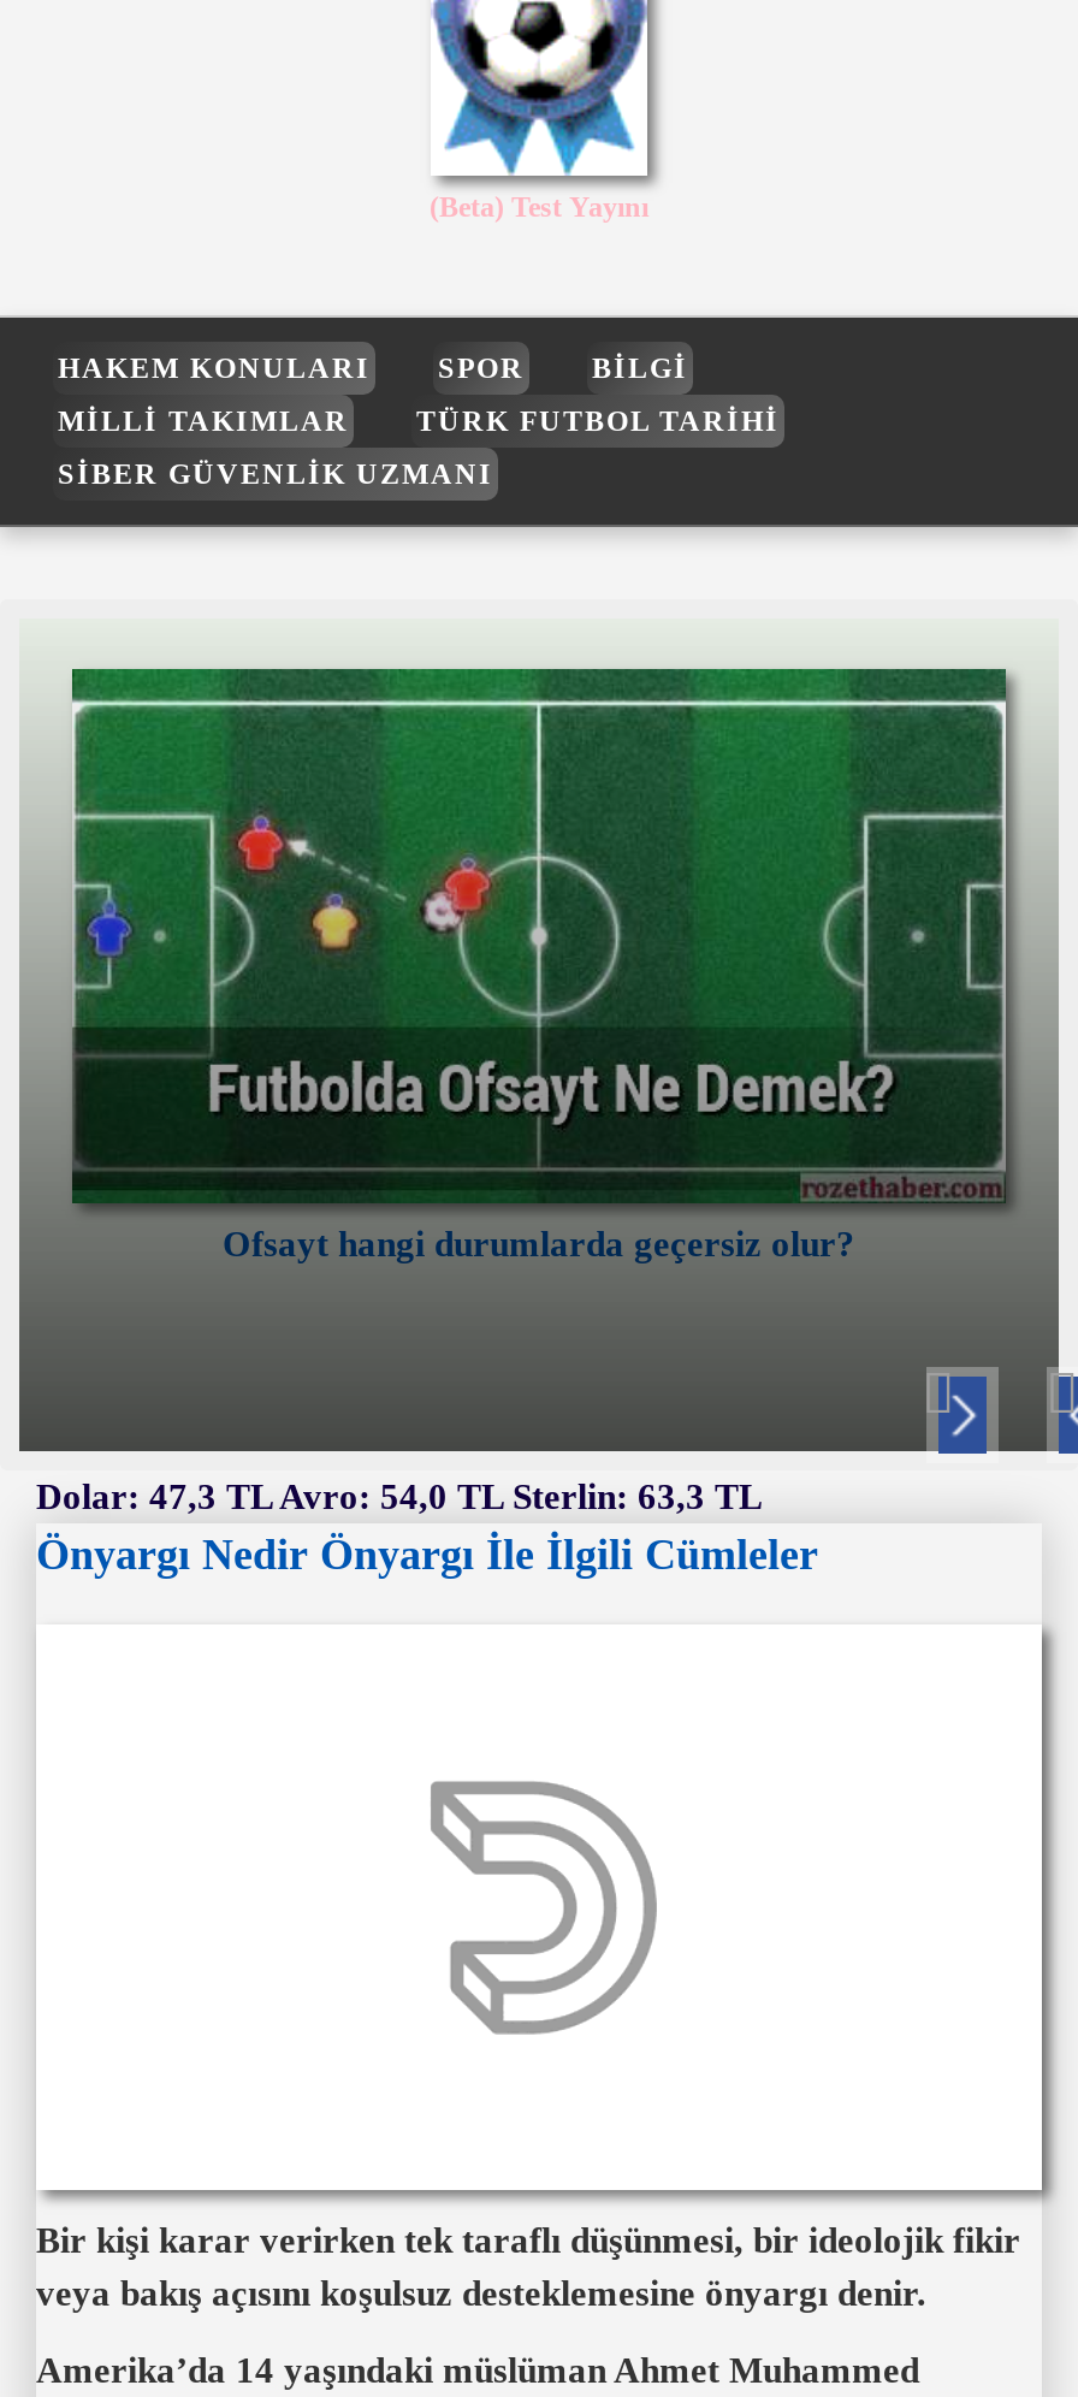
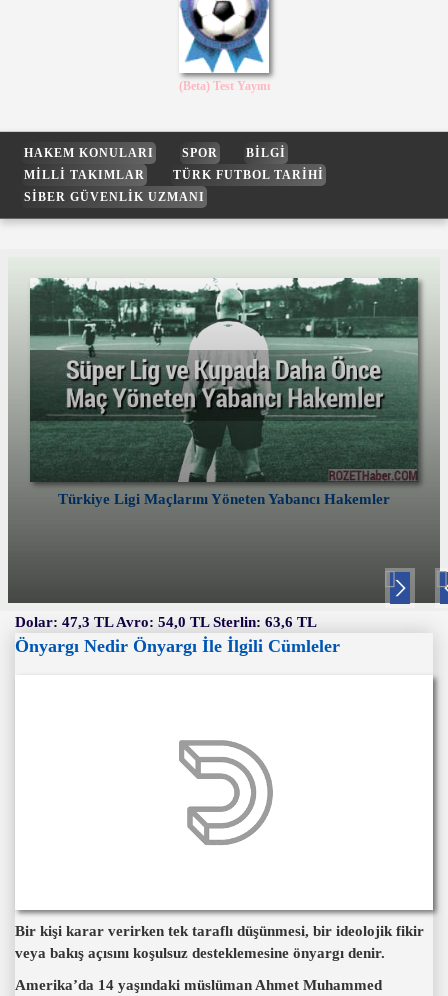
- [image]
- Ofsayt hangi durumlarda geçersiz olur?
+ [image]
+ Türkiye Ligi Maçlarını Yöneten Yabancı Hakemler

- Dolar: 47,3 TL Avro: 54,0 TL Sterlin: 63,3 TL
+ Dolar: 47,3 TL Avro: 54,0 TL Sterlin: 63,6 TL
